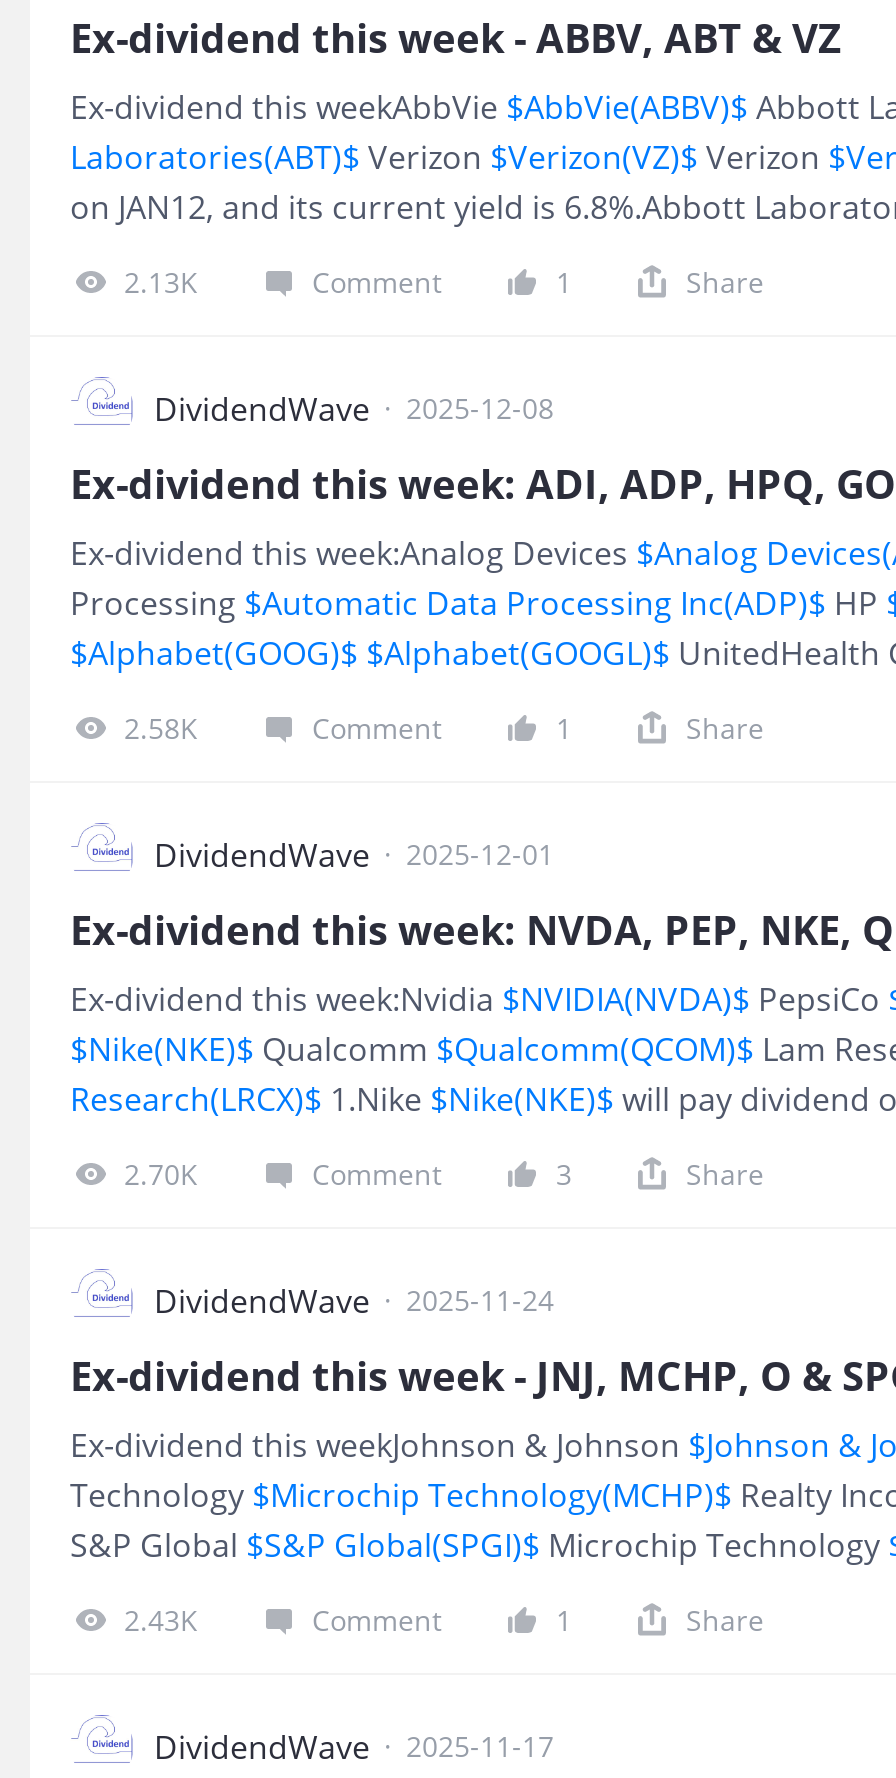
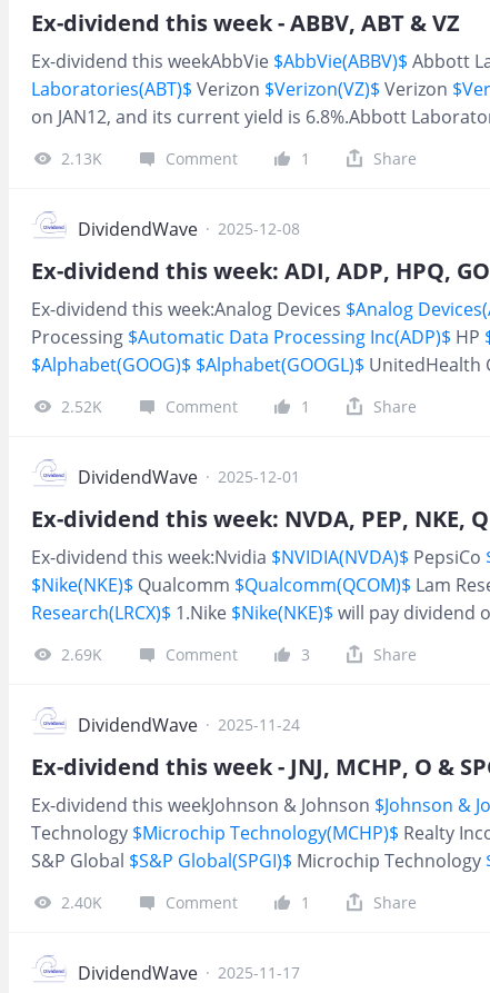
- 2.58K
+ 2.52K

- 2.70K
+ 2.69K

- 2.43K
+ 2.40K
